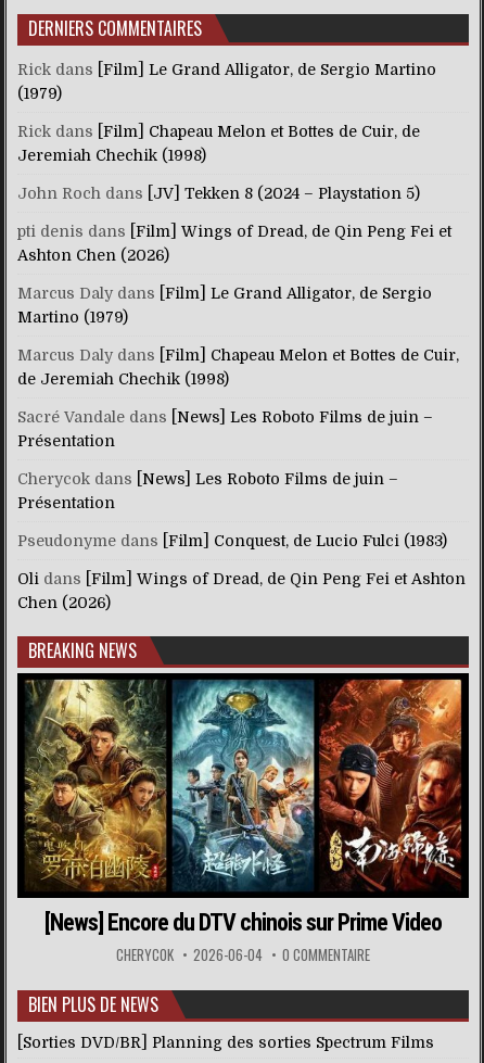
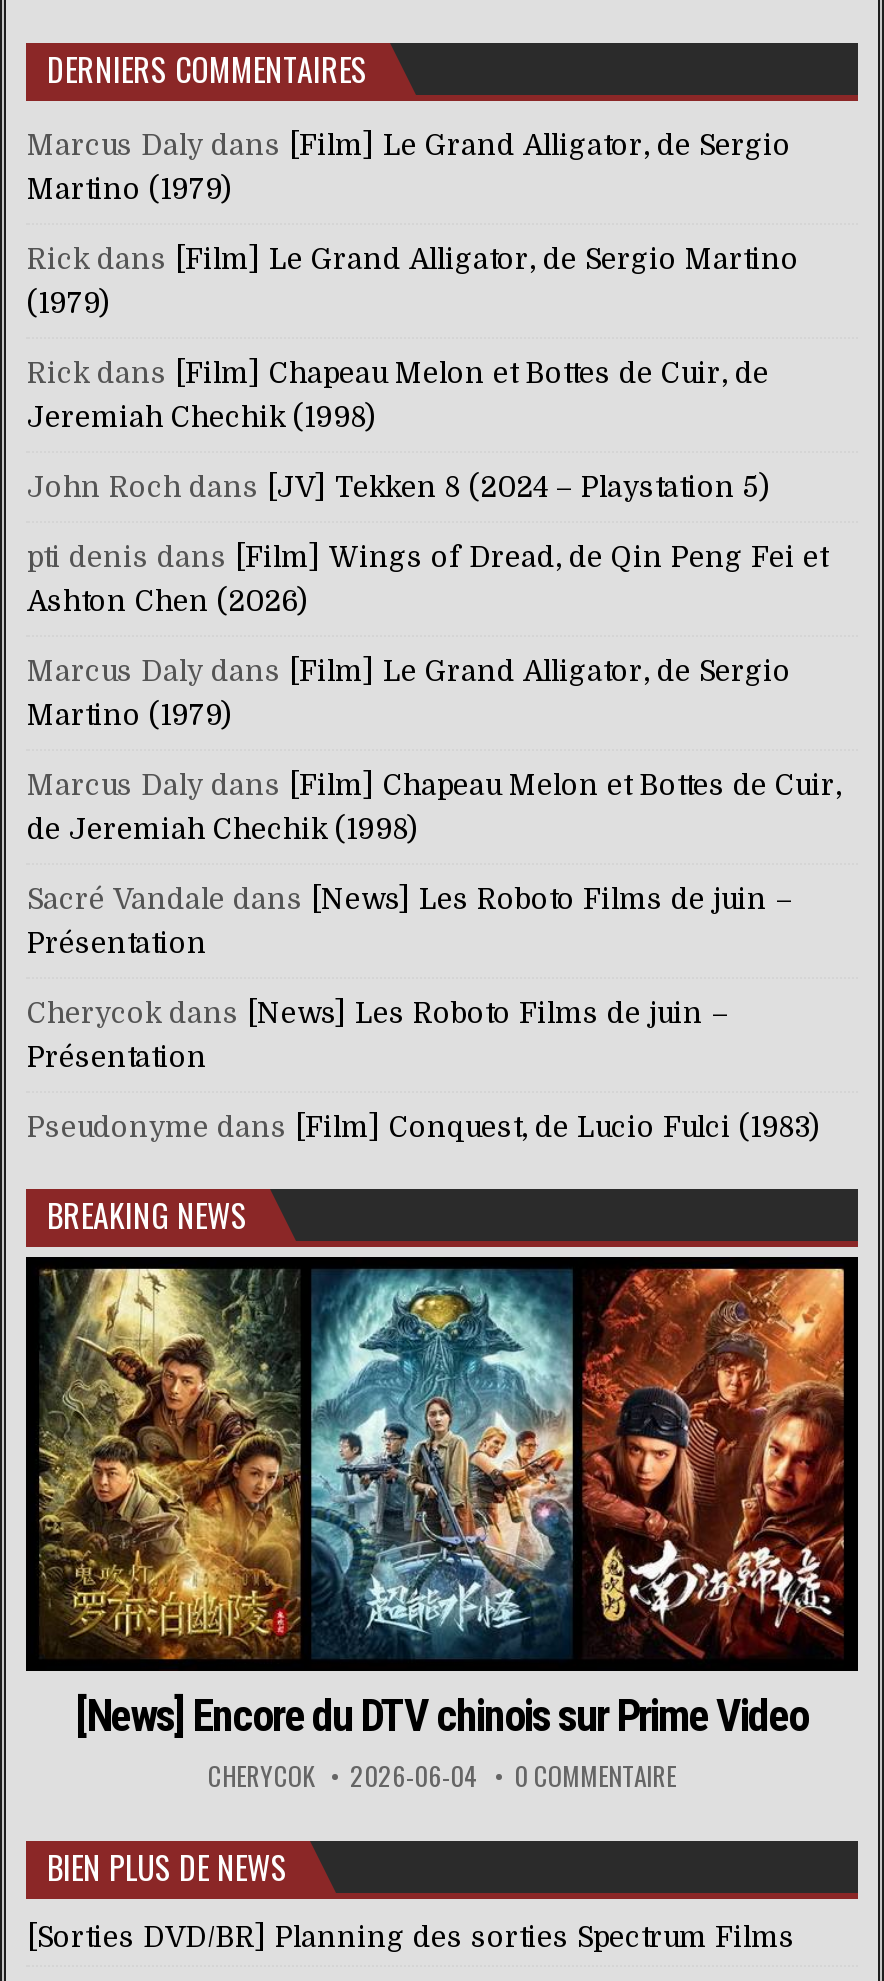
+ Marcus Daly dans [Film] Le Grand Alligator, de Sergio
+ Martino (1979)

moved down: Rick dans [Film] Le Grand Alligator, de Sergio Martino | (1979) | Rick dans [Film] Chapeau Melon et Bottes de Cuir, de | ... | Présentation | Pseudonyme dans [Film] Conquest, de Lucio Fulci (1983)

- Oli dans [Film] Wings of Dread, de Qin Peng Fei et Ashton
- Chen (2026)
